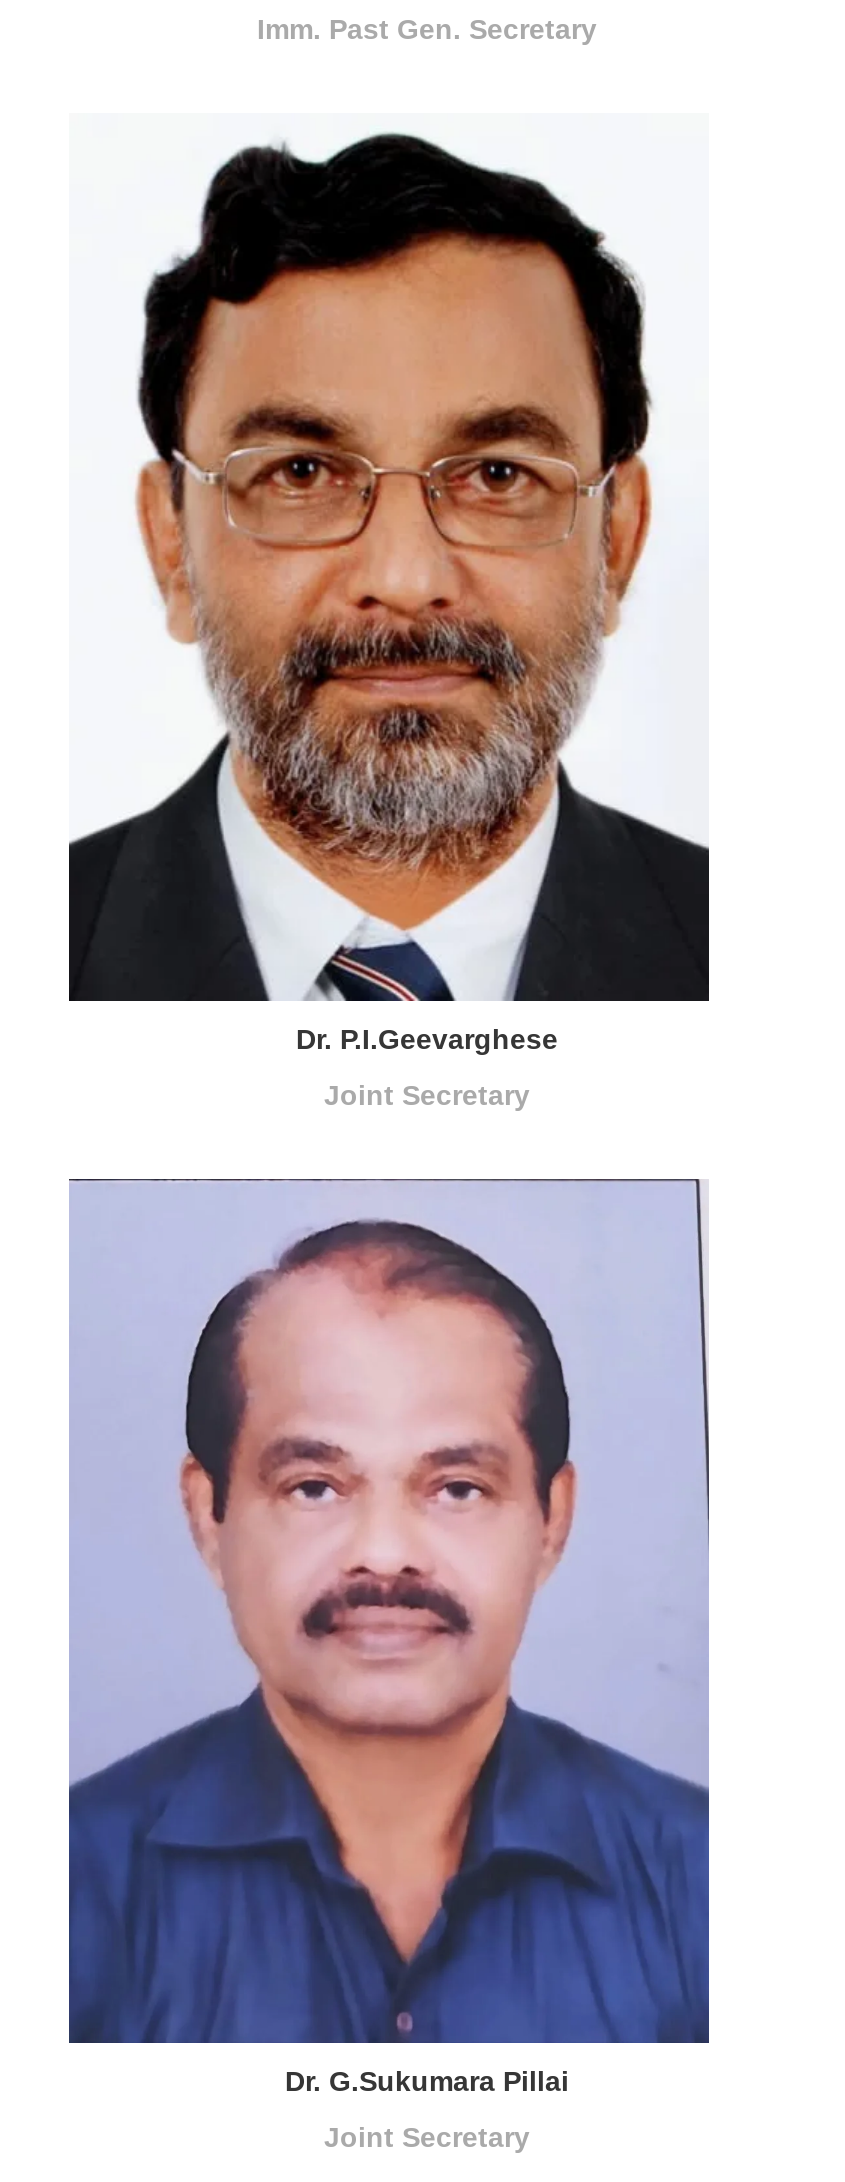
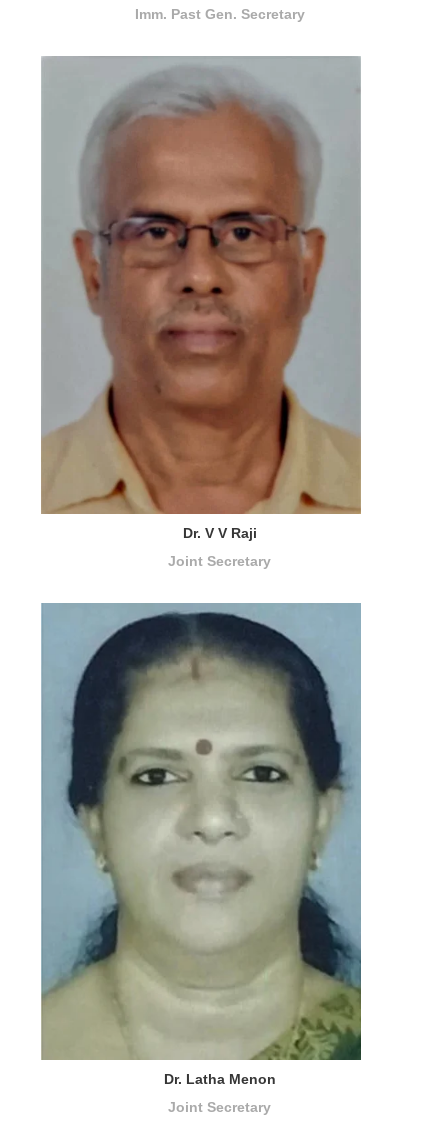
- [image]
- Dr. P.I.Geevarghese
+ [image]
+ Dr. V V Raji

- [image]
- Dr. G.Sukumara Pillai
+ [image]
+ Dr. Latha Menon
